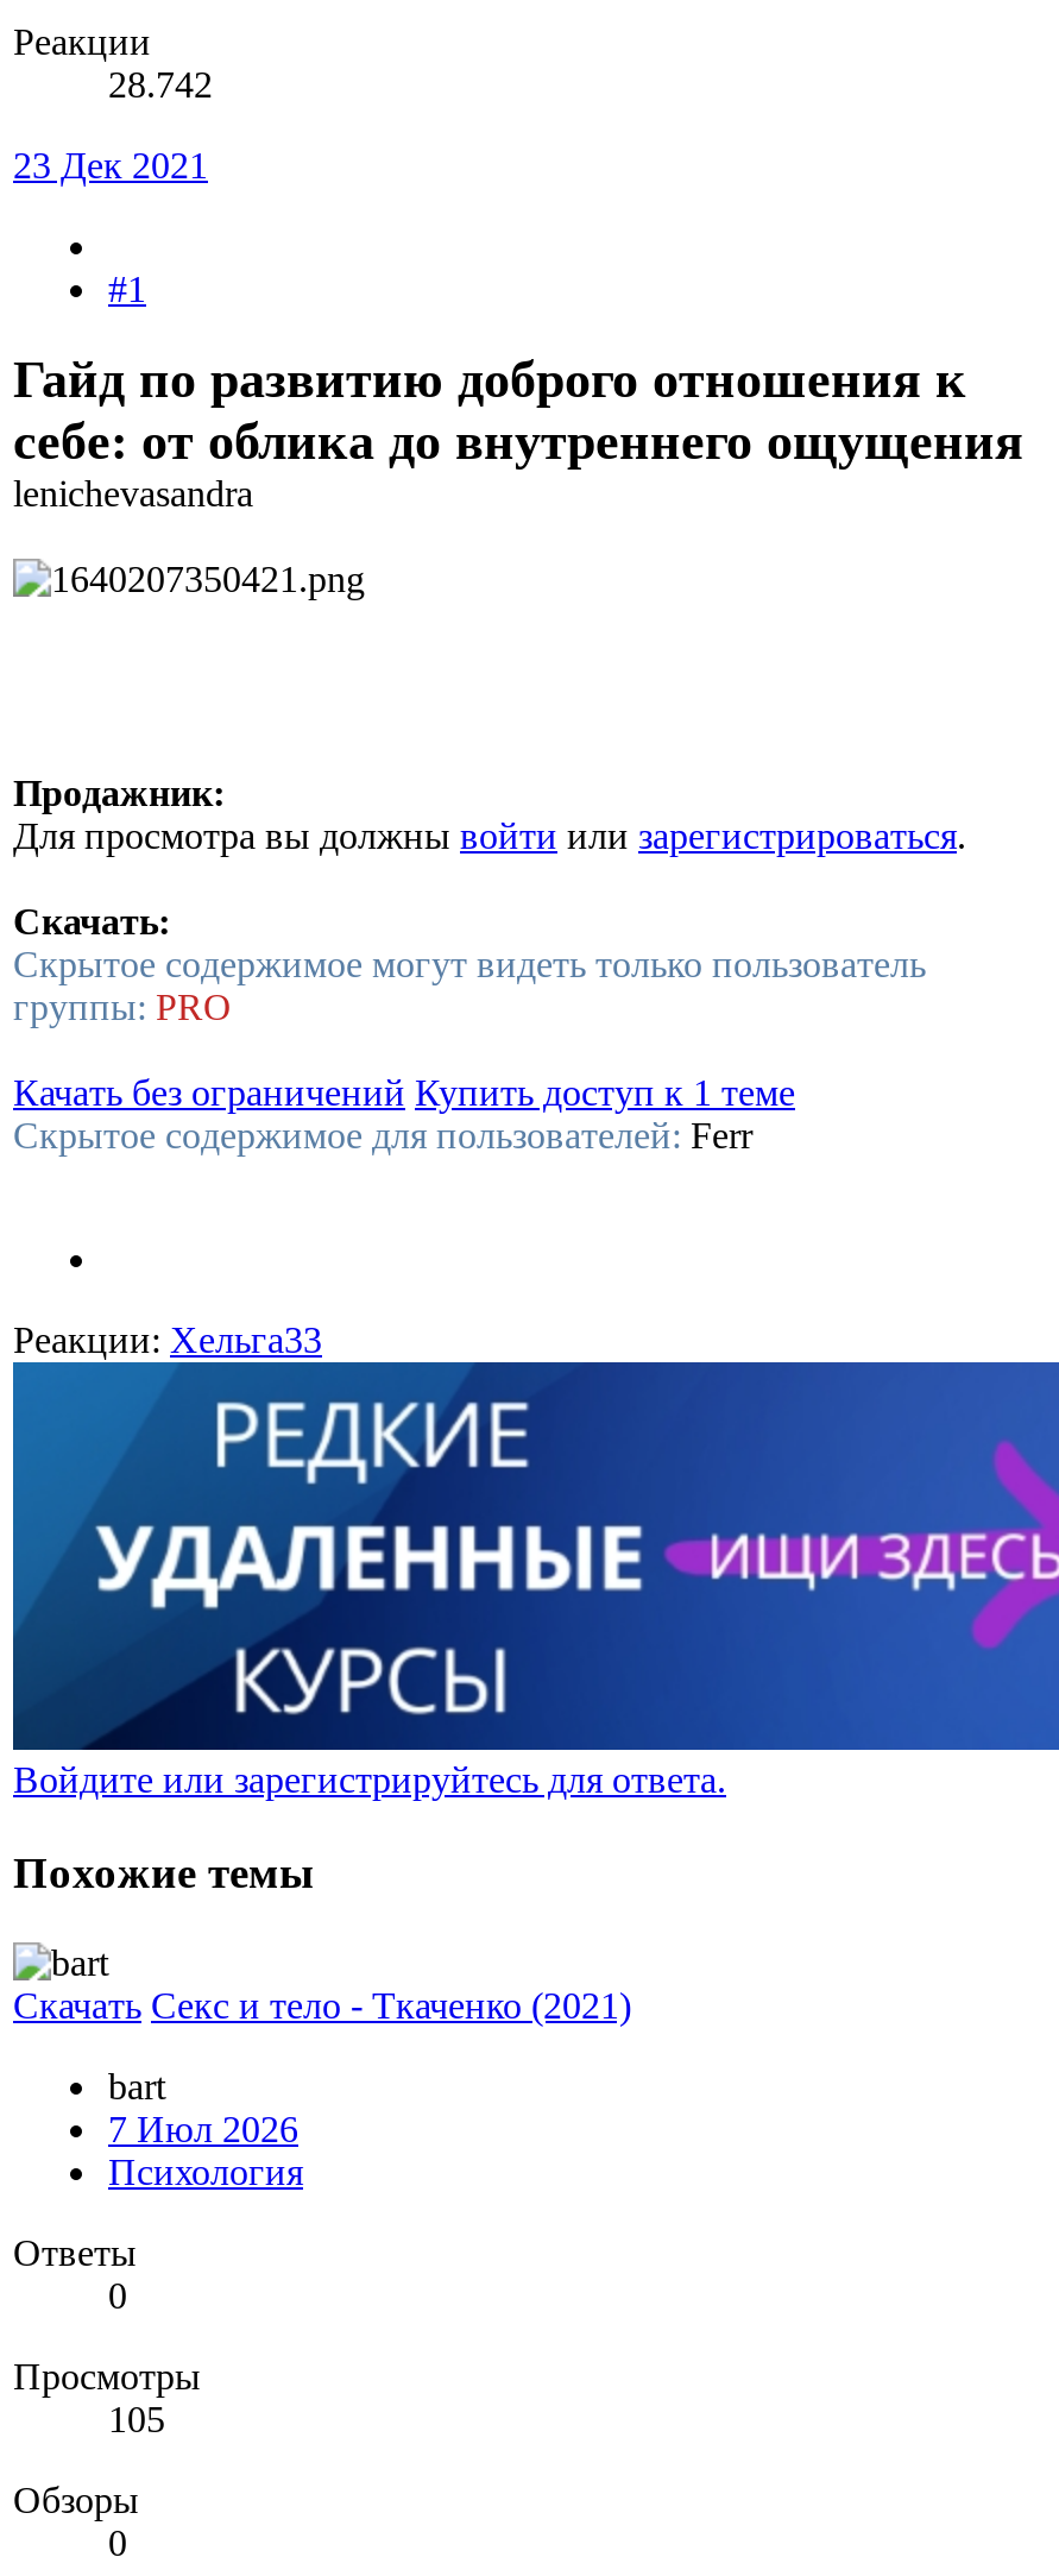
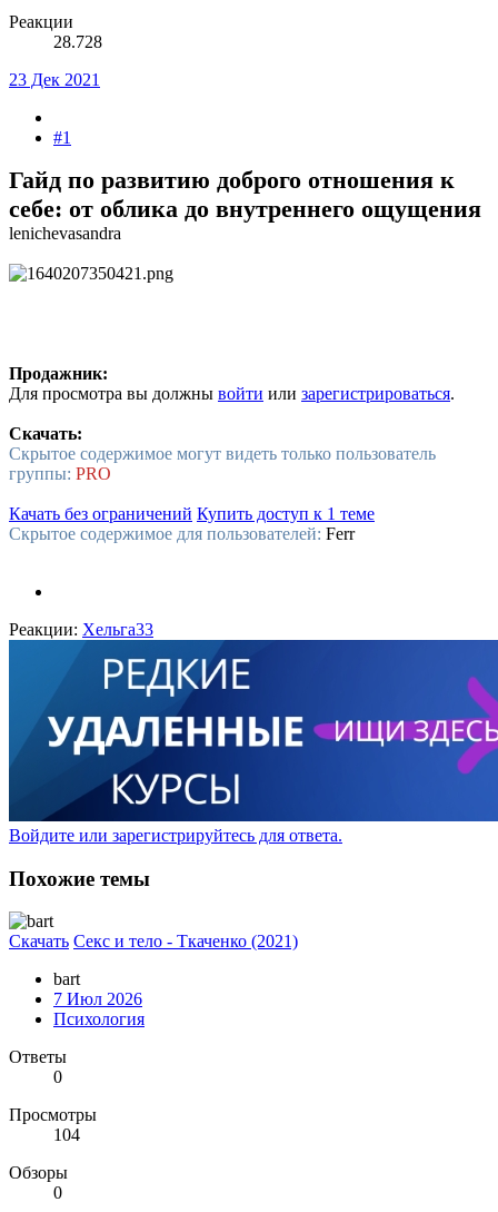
- 28.742
+ 28.728

- 105
+ 104
